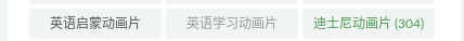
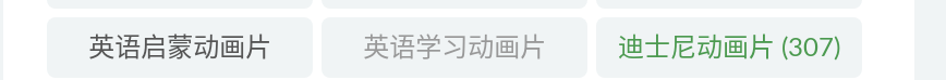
- 迪士尼动画片(304)
+ 迪士尼动画片(307)
